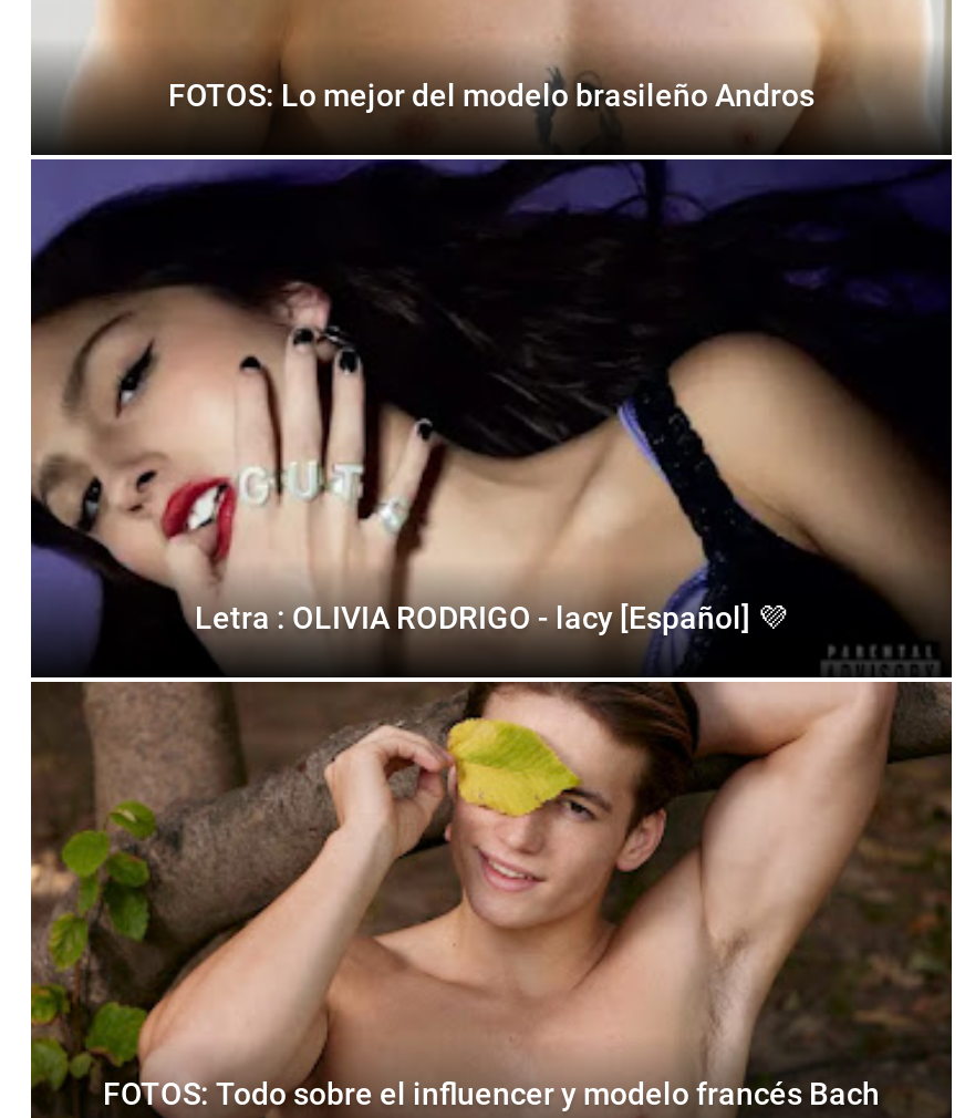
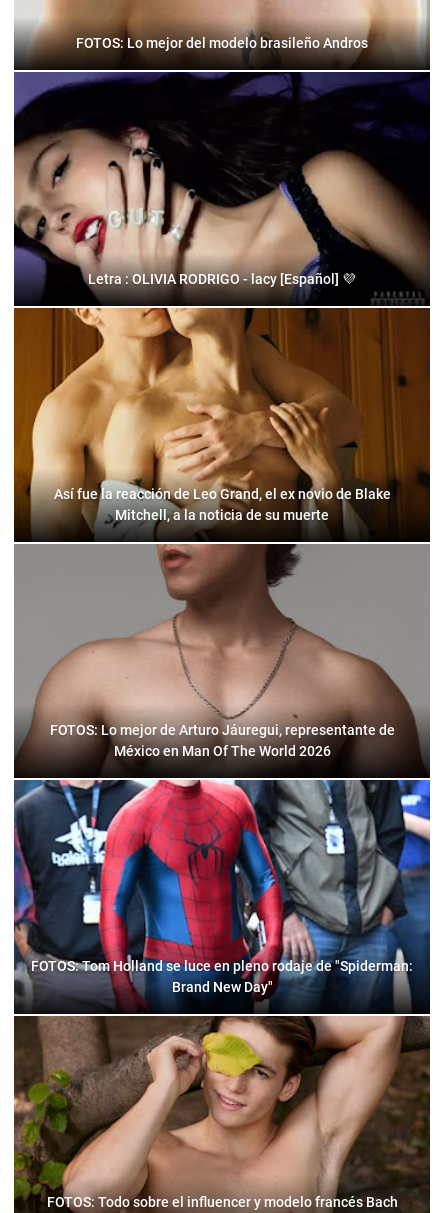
+ [image]
+ Así fue la reacción de Leo Grand, el ex novio de Blake
+ Mitchell, a la noticia de su muerte

+ FOTOS: Tom Holland se luce en pleno rodaje de "Spiderman:
+ Brand New Day"

+ FOTOS: Lo mejor de Arturo Jáuregui, representante de
+ México en Man Of The World 2026
